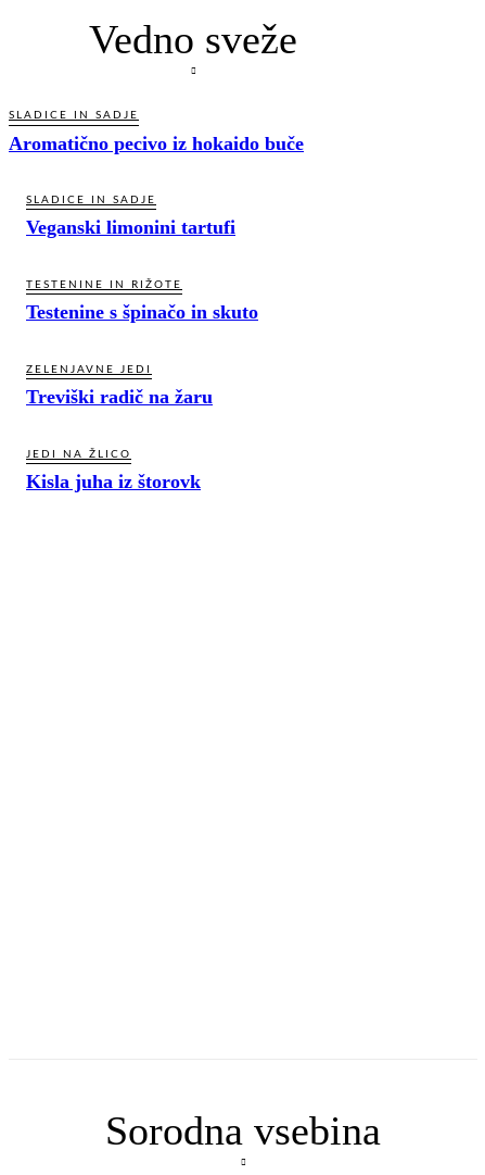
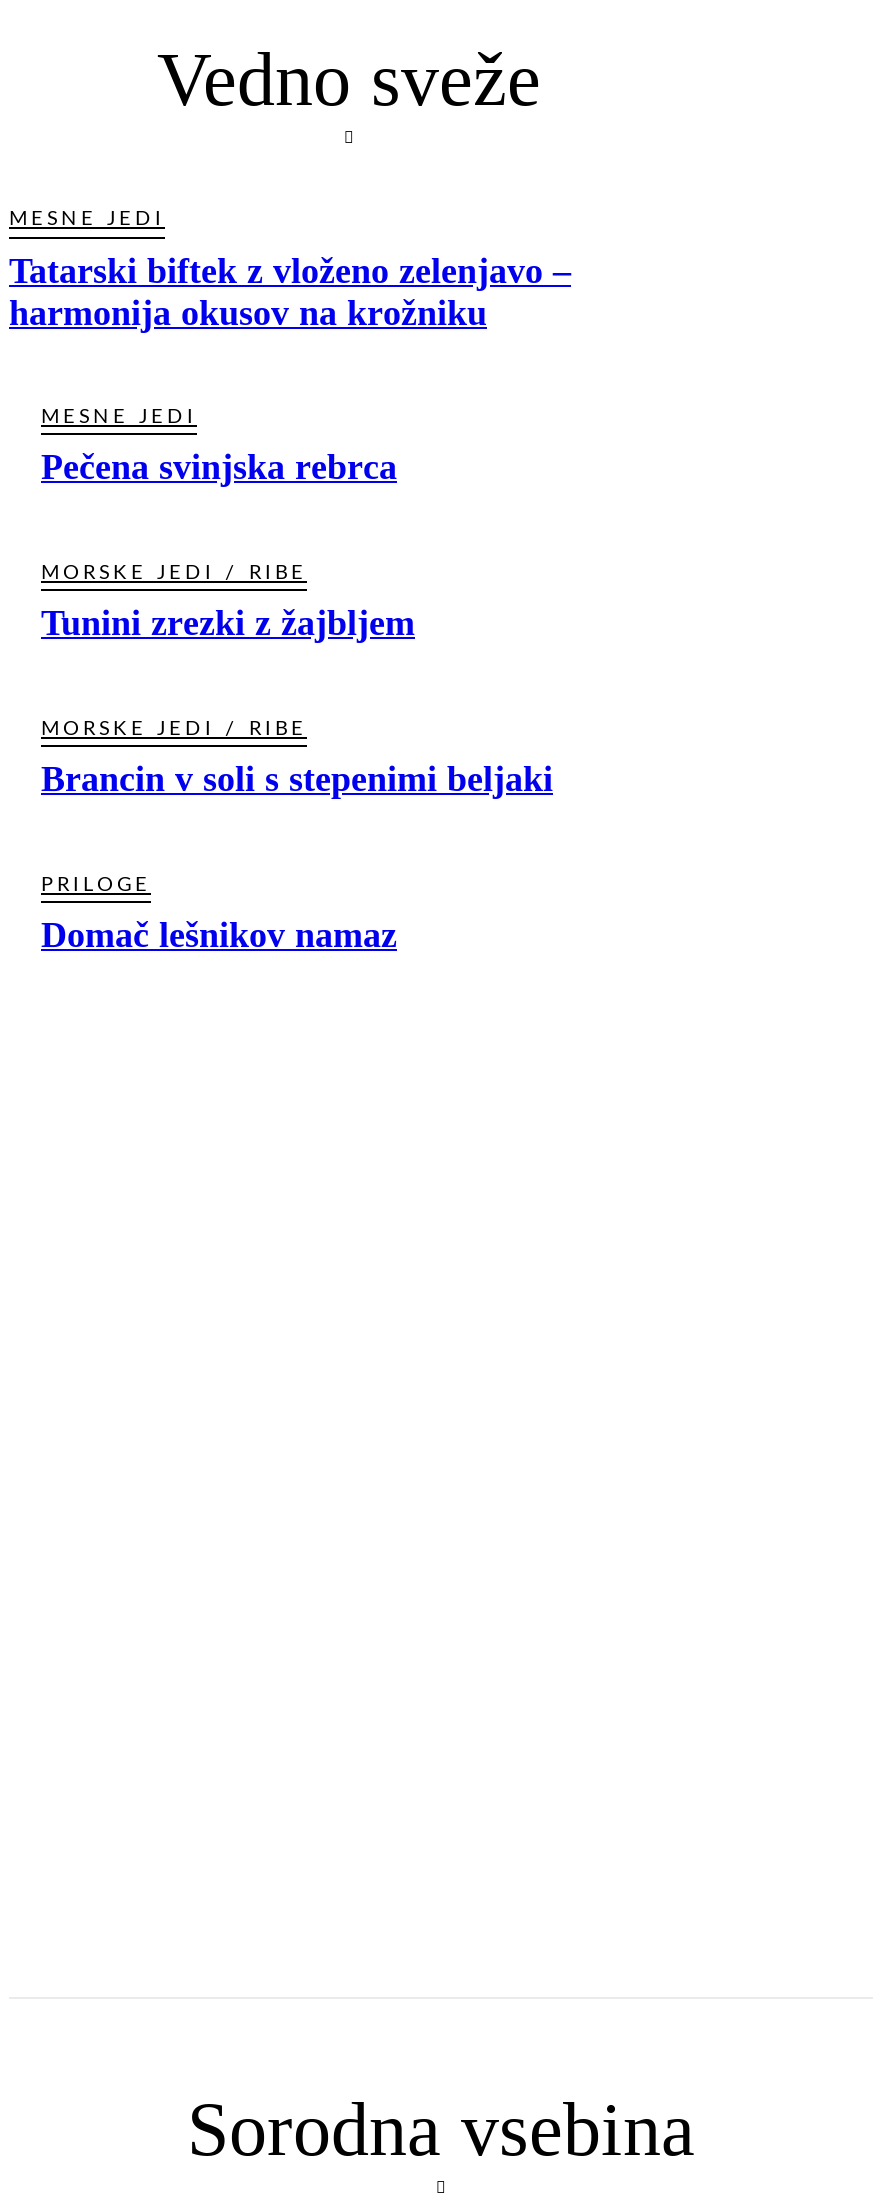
- SLADICE IN SADJE
+ MESNE JEDI

- Aromatično pecivo iz hokaido buče
+ Tatarski biftek z vloženo zelenjavo –
+ harmonija okusov na krožniku

- SLADICE IN SADJE
+ MESNE JEDI

- Veganski limonini tartufi
+ Pečena svinjska rebrca

- TESTENINE IN RIŽOTE
+ MORSKE JEDI / RIBE

- Testenine s špinačo in skuto
+ Tunini zrezki z žajbljem

- ZELENJAVNE JEDI
+ MORSKE JEDI / RIBE

- Treviški radič na žaru
+ Brancin v soli s stepenimi beljaki

- JEDI NA ŽLICO
+ PRILOGE

- Kisla juha iz štorovk
+ Domač lešnikov namaz
